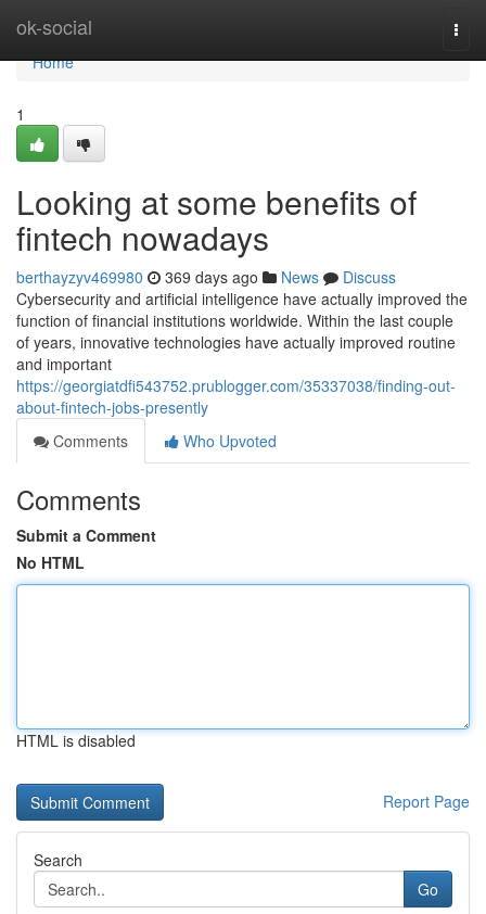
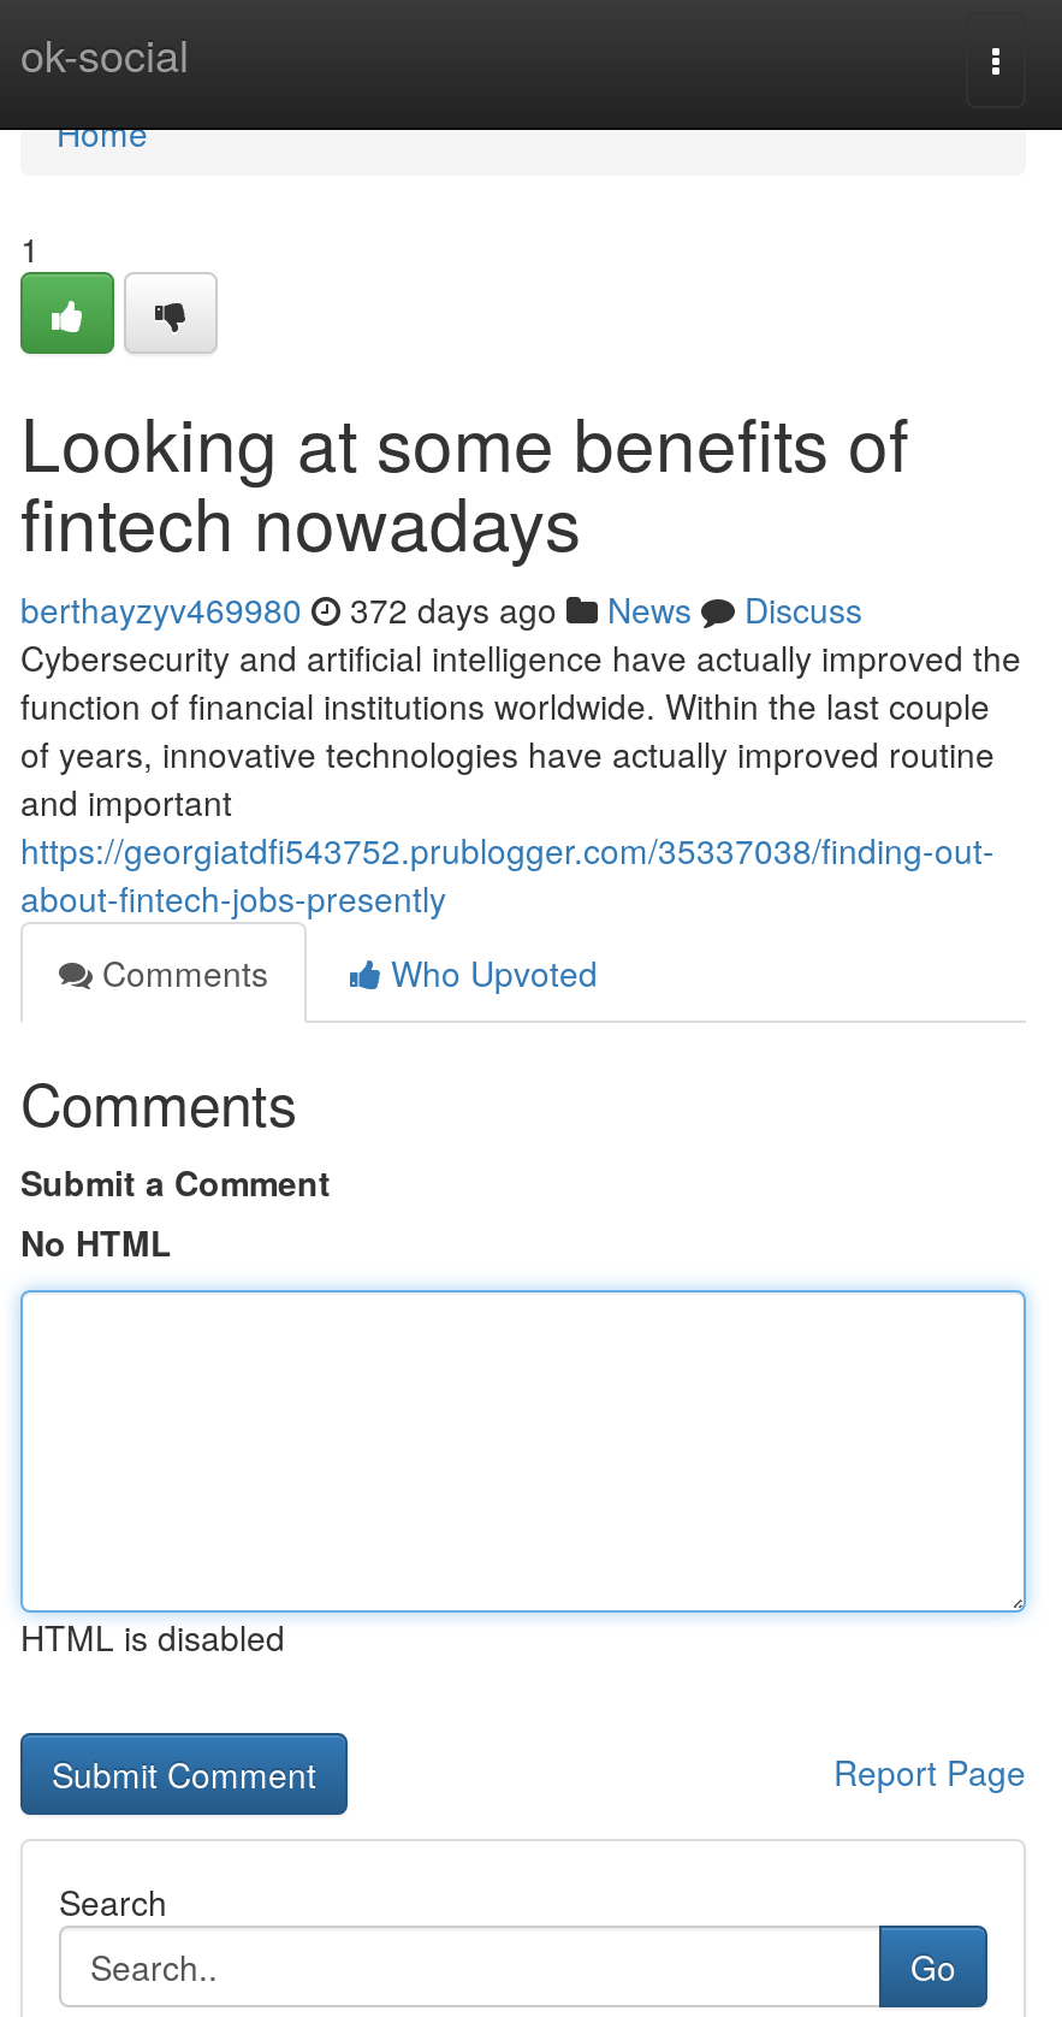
- berthayzyv469980 369 days ago News Discuss
+ berthayzyv469980 372 days ago News Discuss
